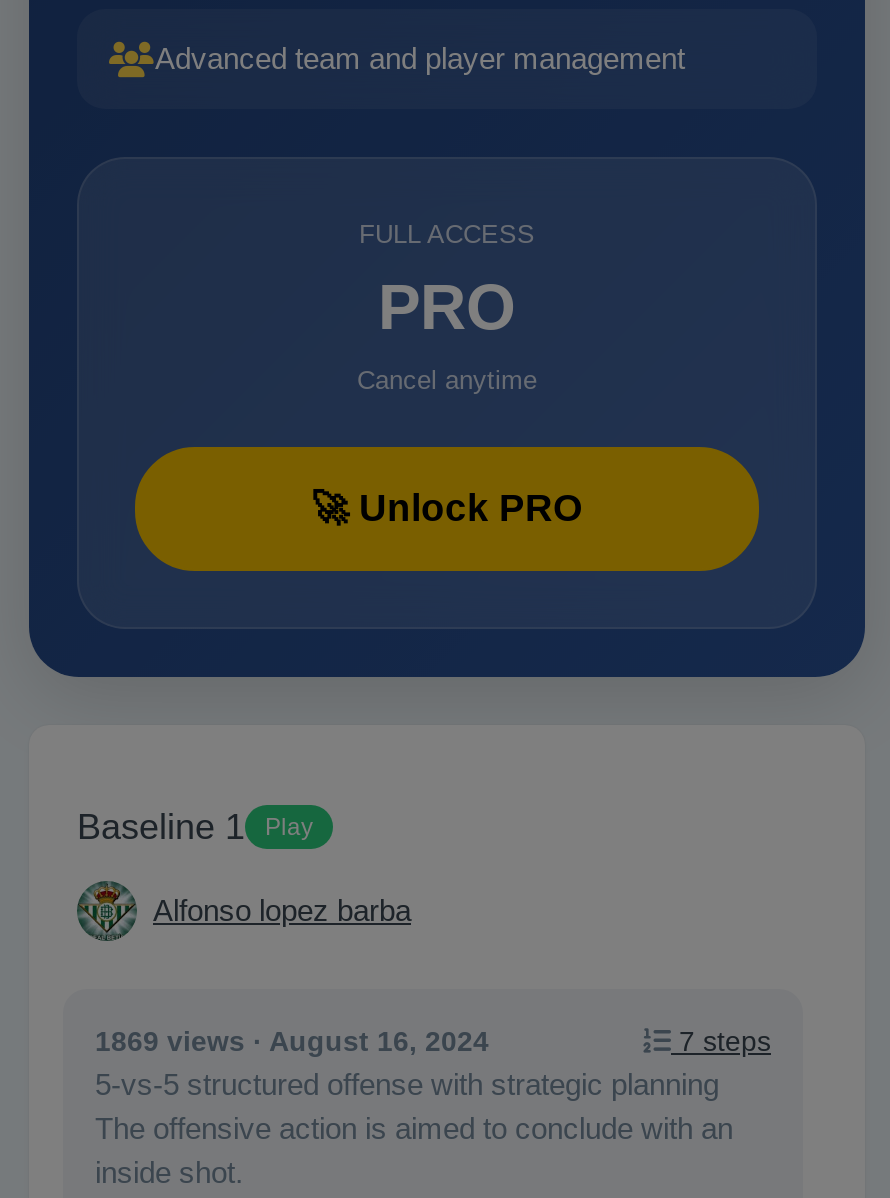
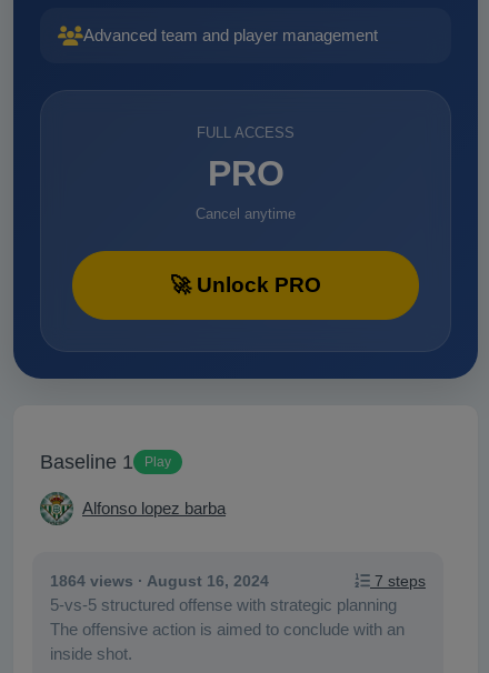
- 1869 views · August 16, 2024
+ 1864 views · August 16, 2024
